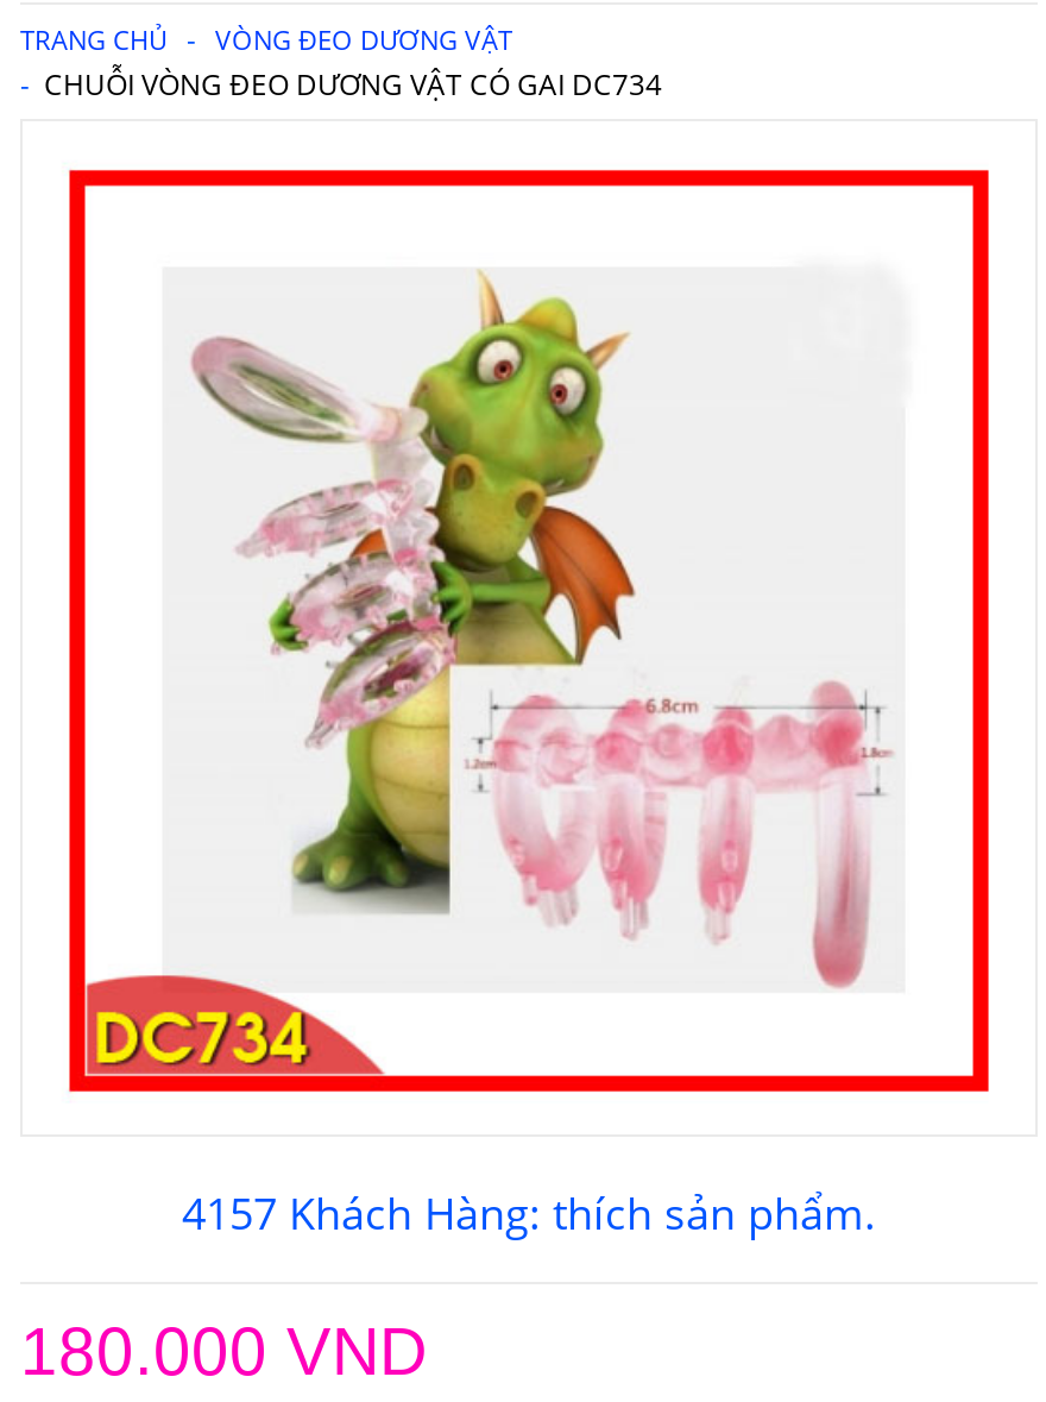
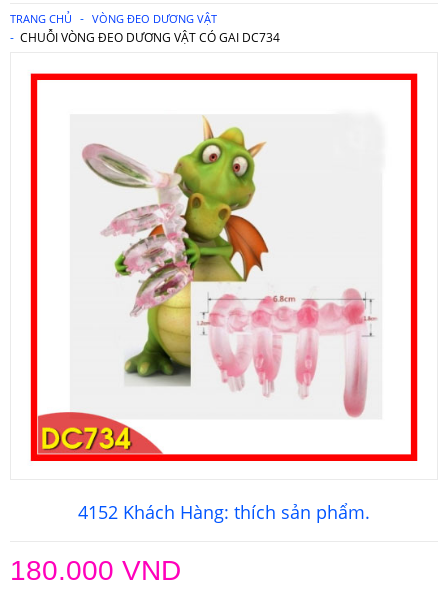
- 4157 Khách Hàng: thích sản phẩm.
+ 4152 Khách Hàng: thích sản phẩm.
